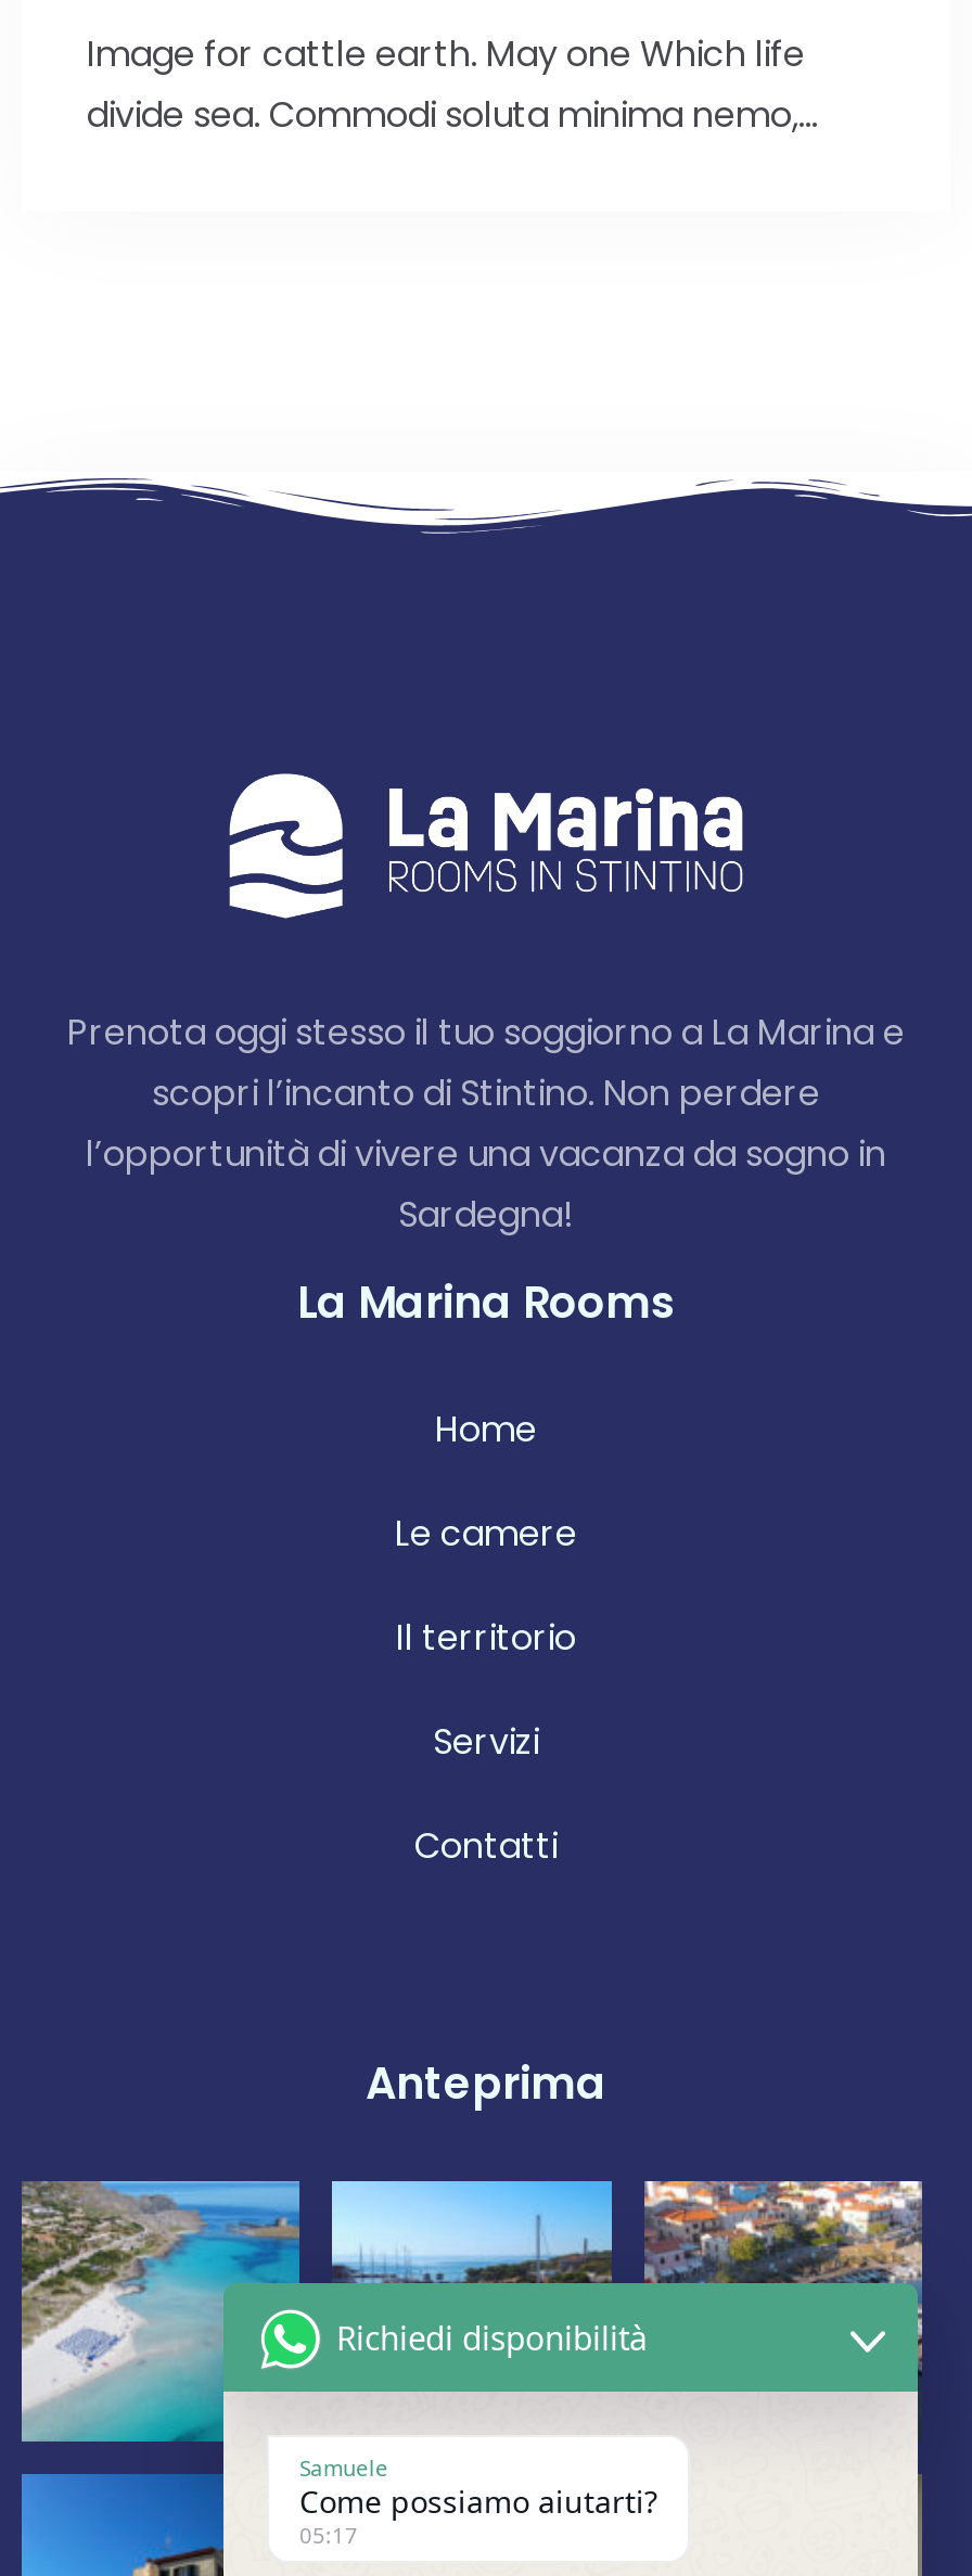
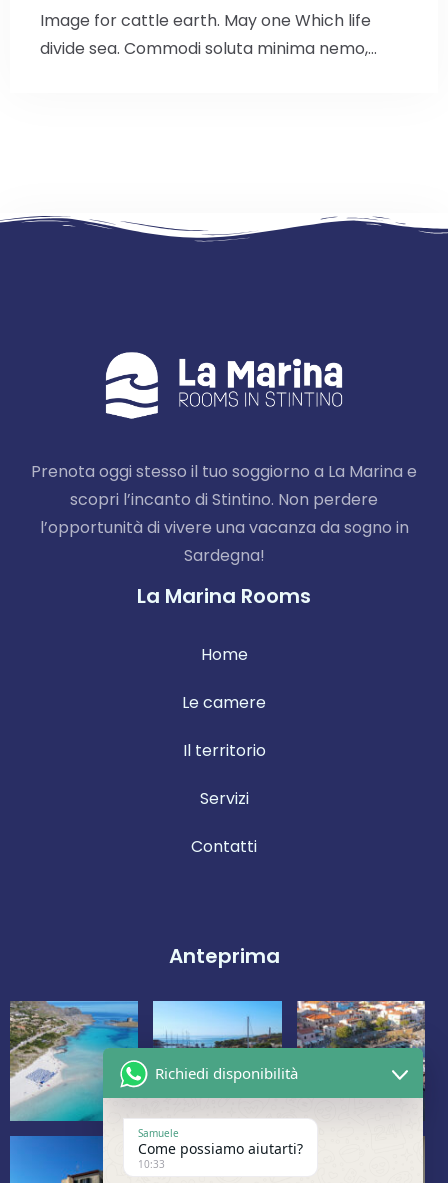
- 05:17
+ 10:33
